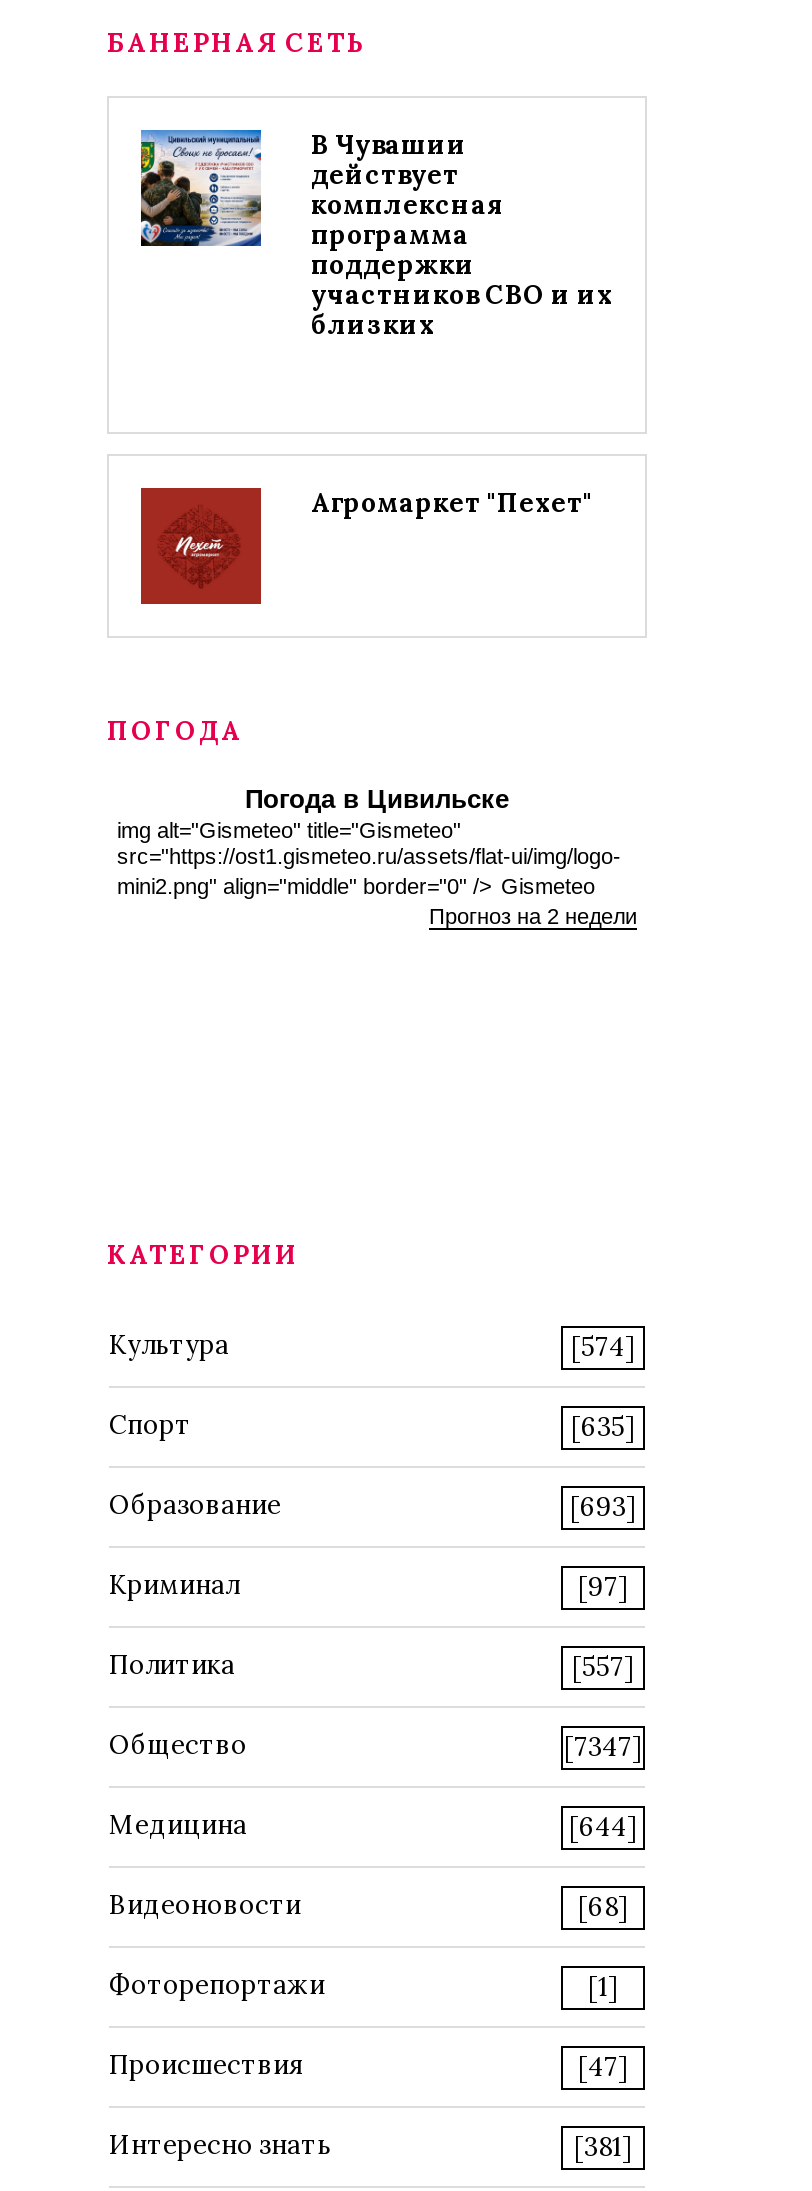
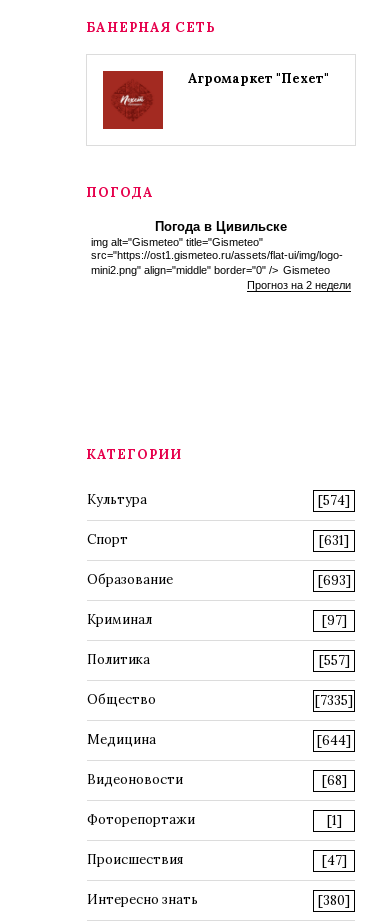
- [image]
- В Чувашии
- действует
- комплексная
- программа
- поддержки
- участников СВО и их
- близких

- [635]
+ [631]

- [7347]
+ [7335]

- [381]
+ [380]
